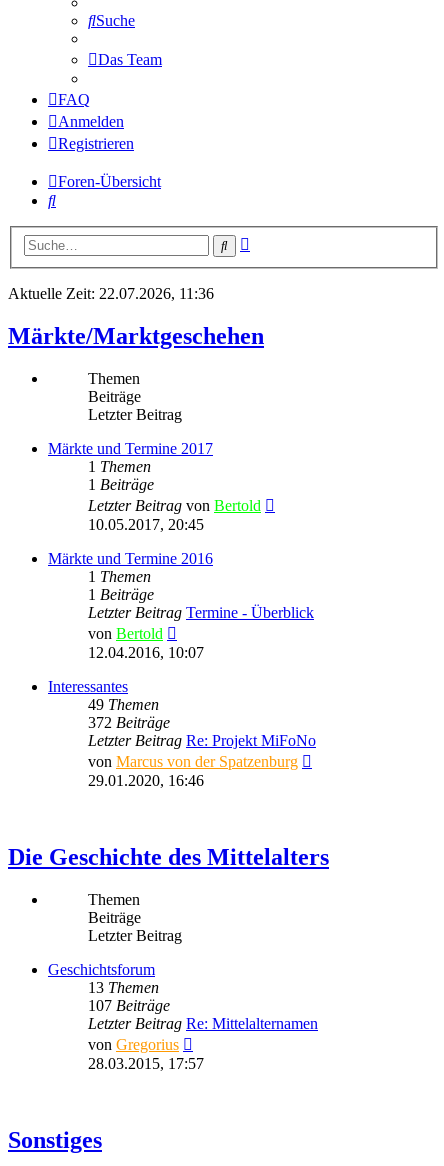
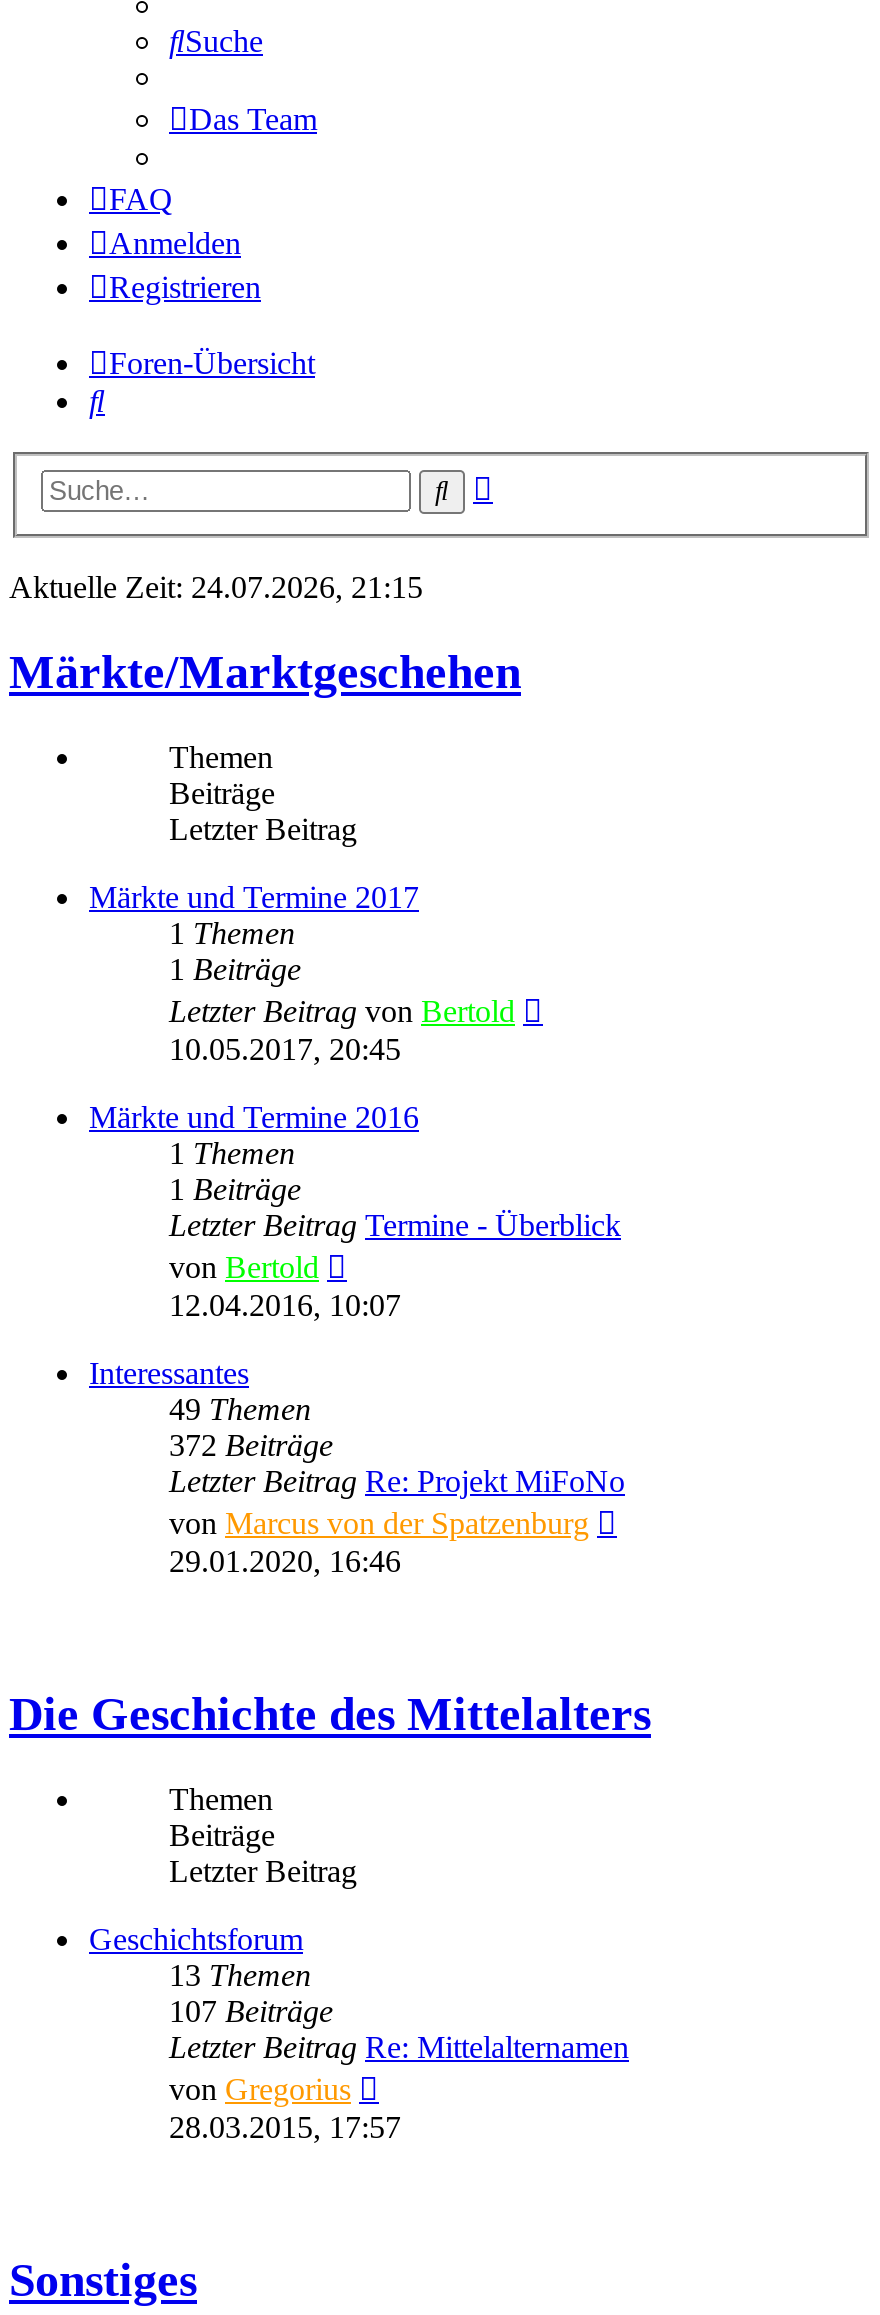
- Aktuelle Zeit: 22.07.2026, 11:36
+ Aktuelle Zeit: 24.07.2026, 21:15
